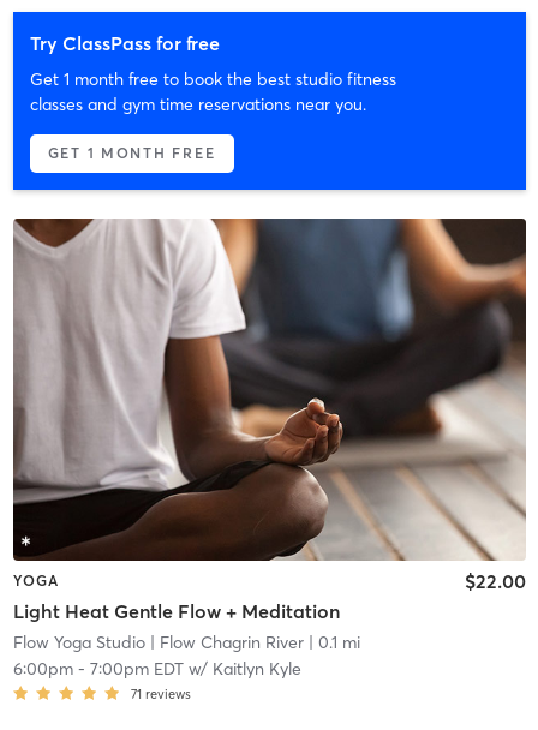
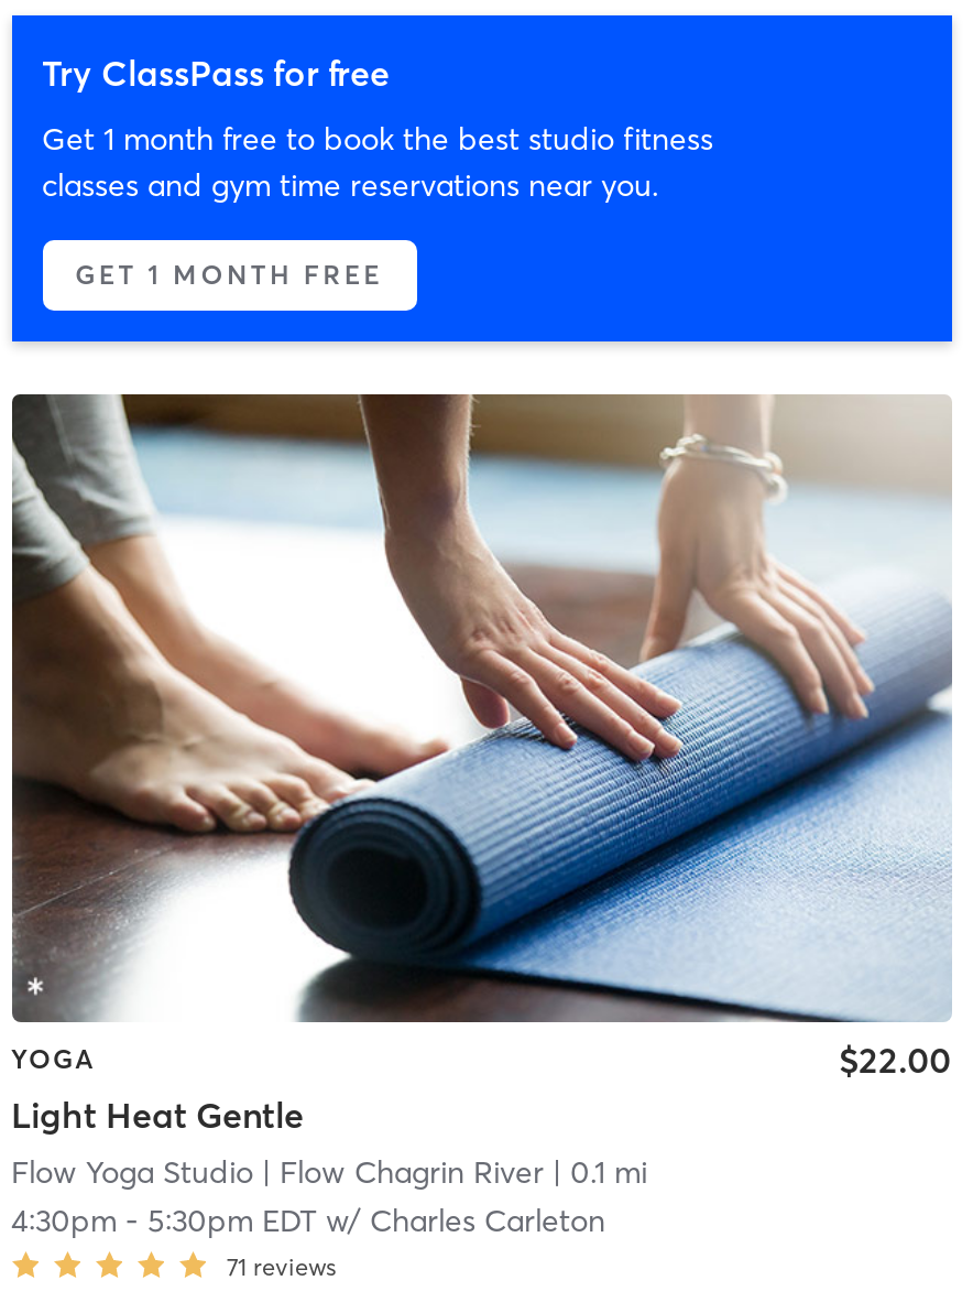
- [image]
- Light Heat Gentle Flow + Meditation
+ [image]
+ Light Heat Gentle

- 6:00pm - 7:00pm EDT w/ Kaitlyn Kyle
+ 4:30pm - 5:30pm EDT w/ Charles Carleton
